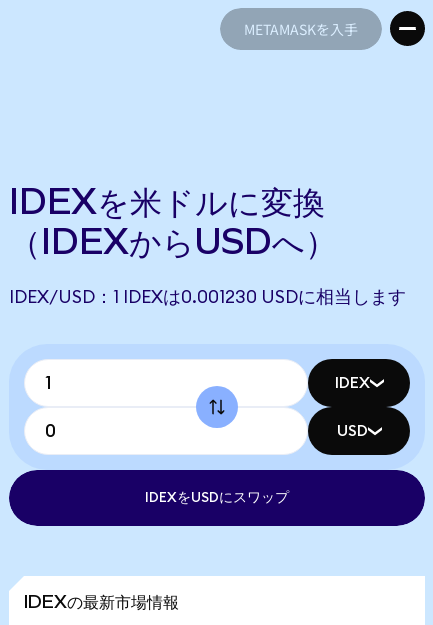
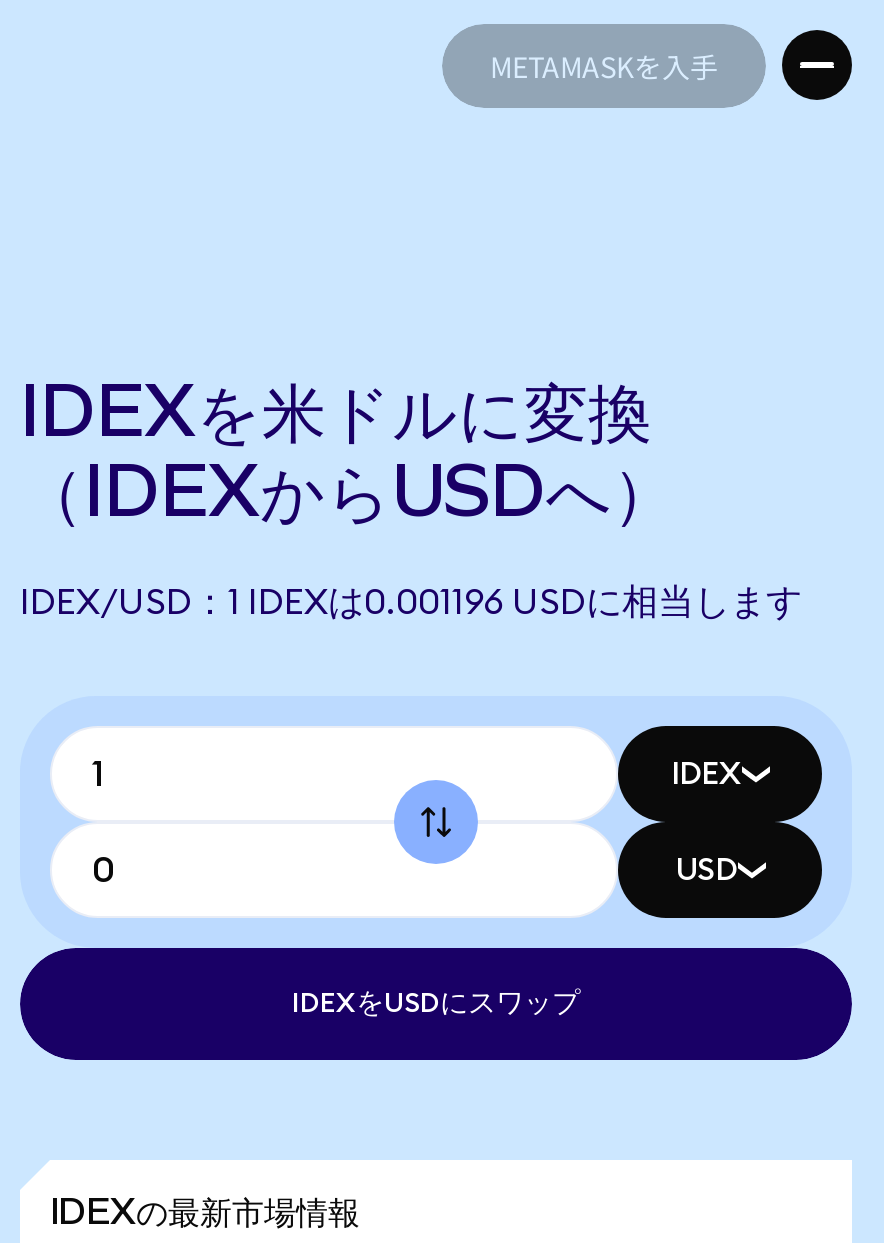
- IDEX/USD：1 IDEXは0.001230 USDに相当します
+ IDEX/USD：1 IDEXは0.001196 USDに相当します
